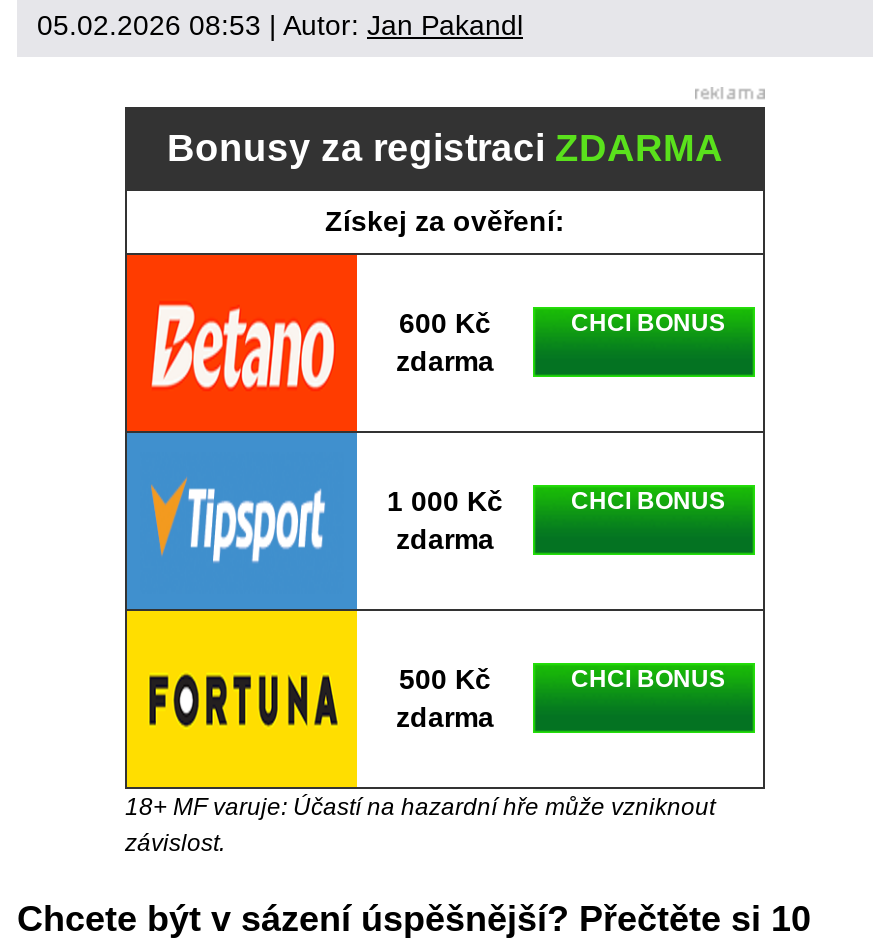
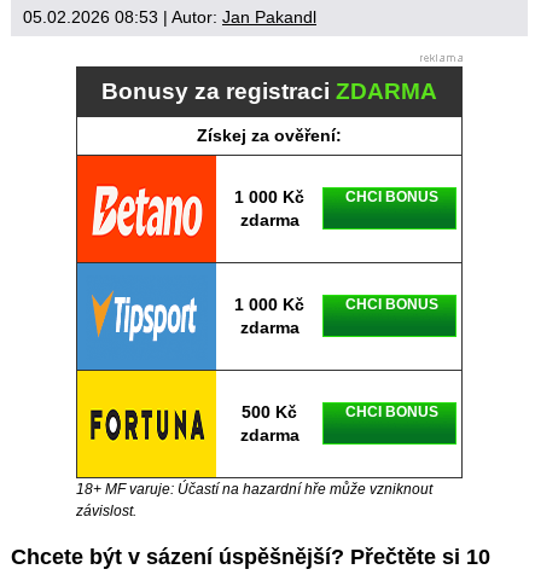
- 600 Kč
+ 1 000 Kč
